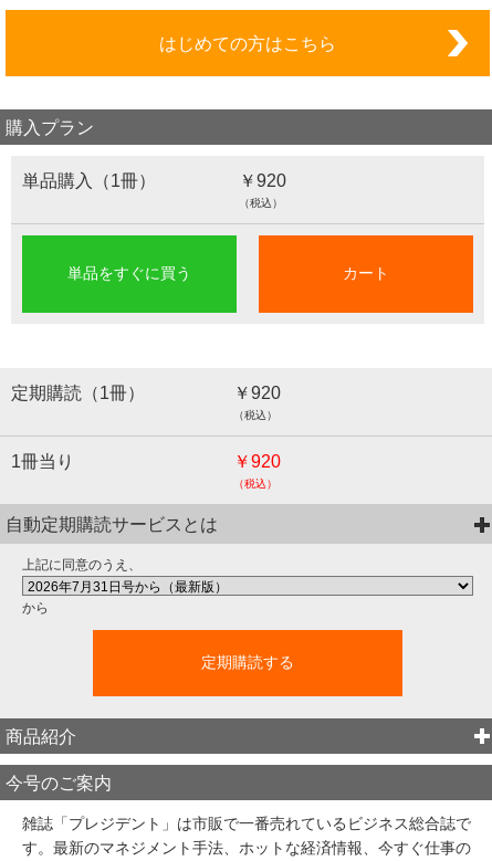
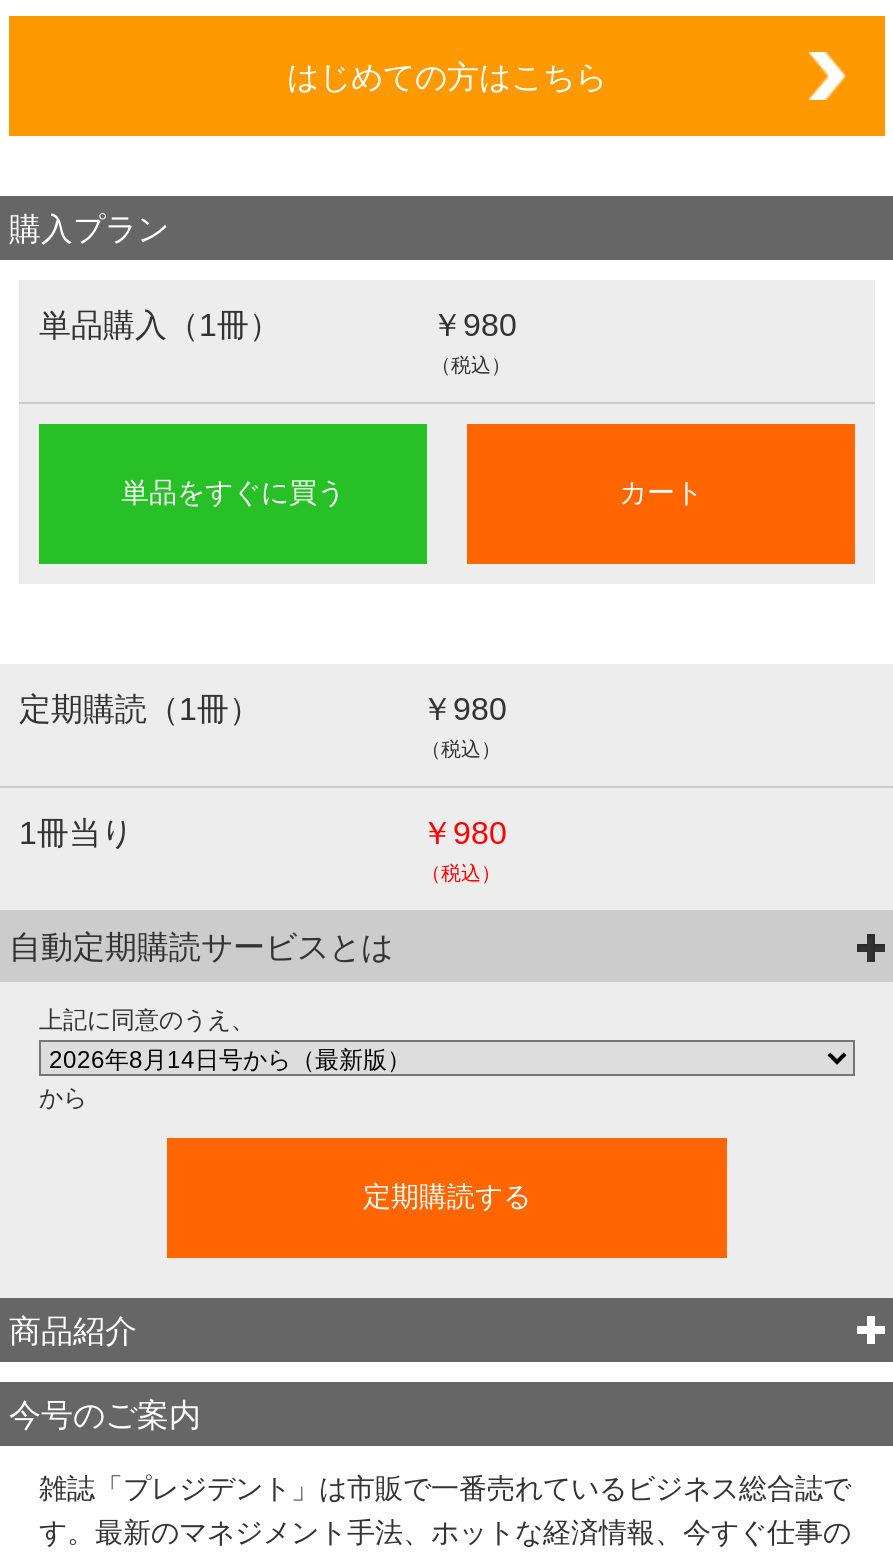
- ￥920
+ ￥980

- ￥920
+ ￥980

- ￥920
+ ￥980
